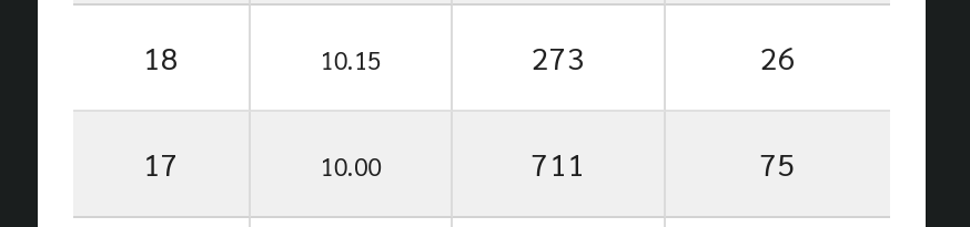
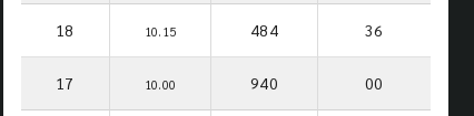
- 273
+ 484

- 26
+ 36

- 711
+ 940

- 75
+ 00
